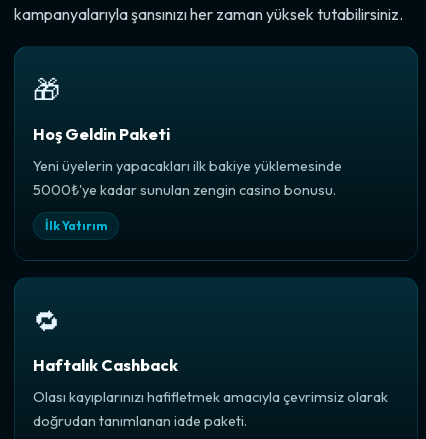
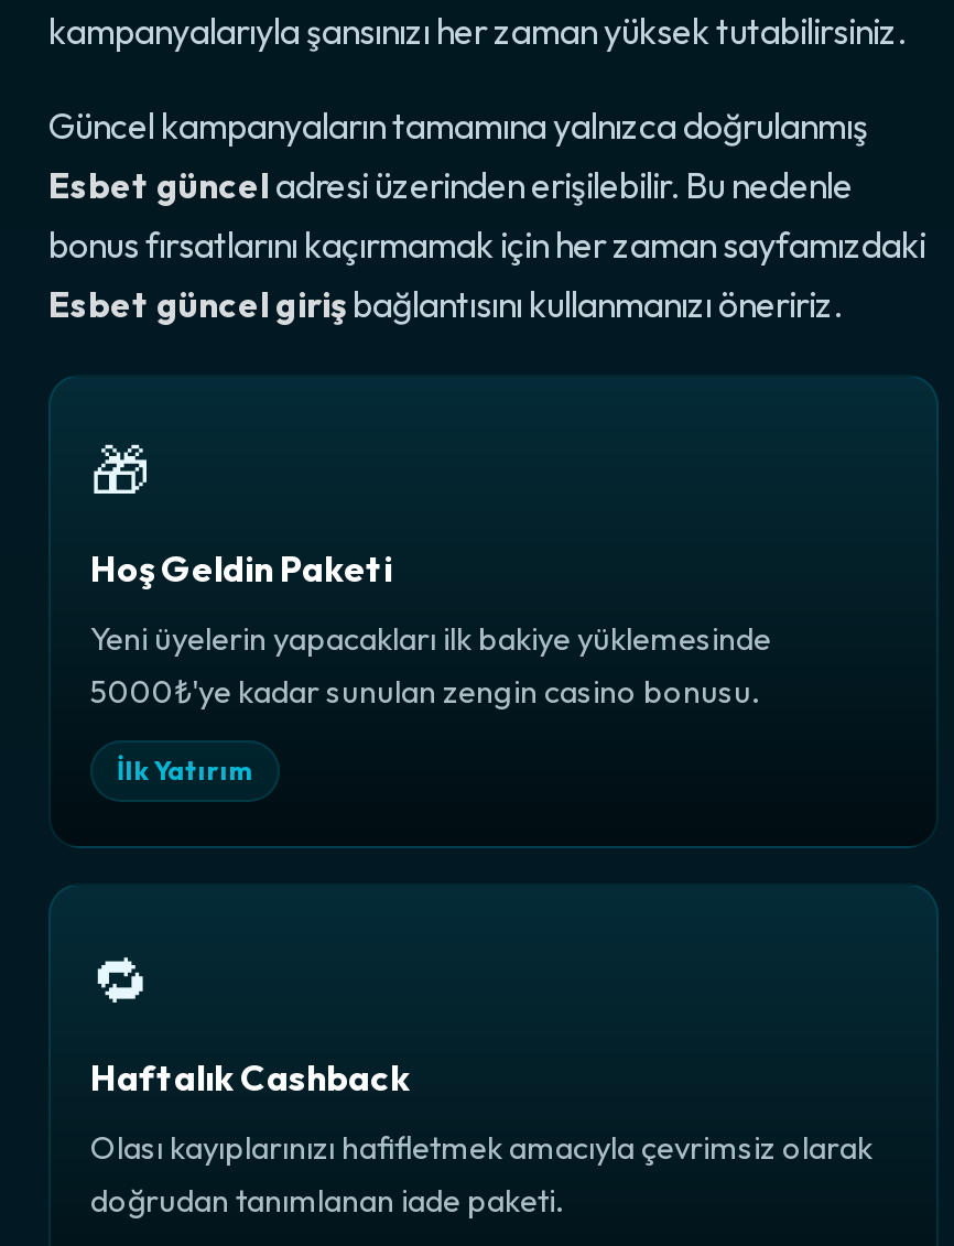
+ Güncel kampanyaların tamamına yalnızca doğrulanmış
+ Esbet güncel adresi üzerinden erişilebilir. Bu nedenle
+ bonus fırsatlarını kaçırmamak için her zaman sayfamızdaki
+ Esbet güncel giriş bağlantısını kullanmanızı öneririz.
